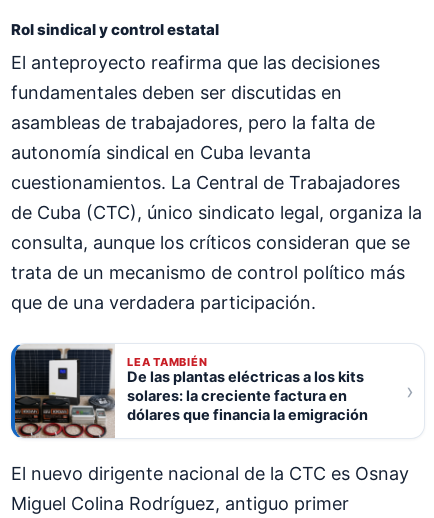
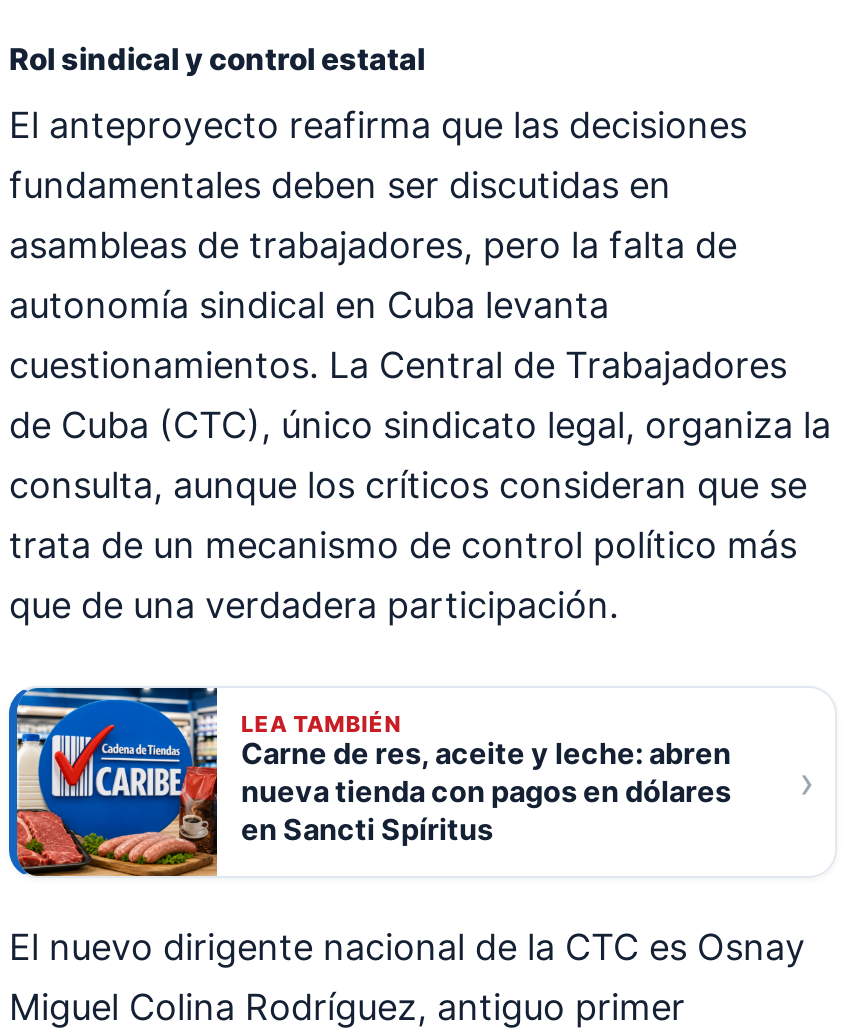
- [image]
- De las plantas eléctricas a los kits
- solares: la creciente factura en
- dólares que financia la emigración
+ [image]
+ Carne de res, aceite y leche: abren
+ nueva tienda con pagos en dólares
+ en Sancti Spíritus
